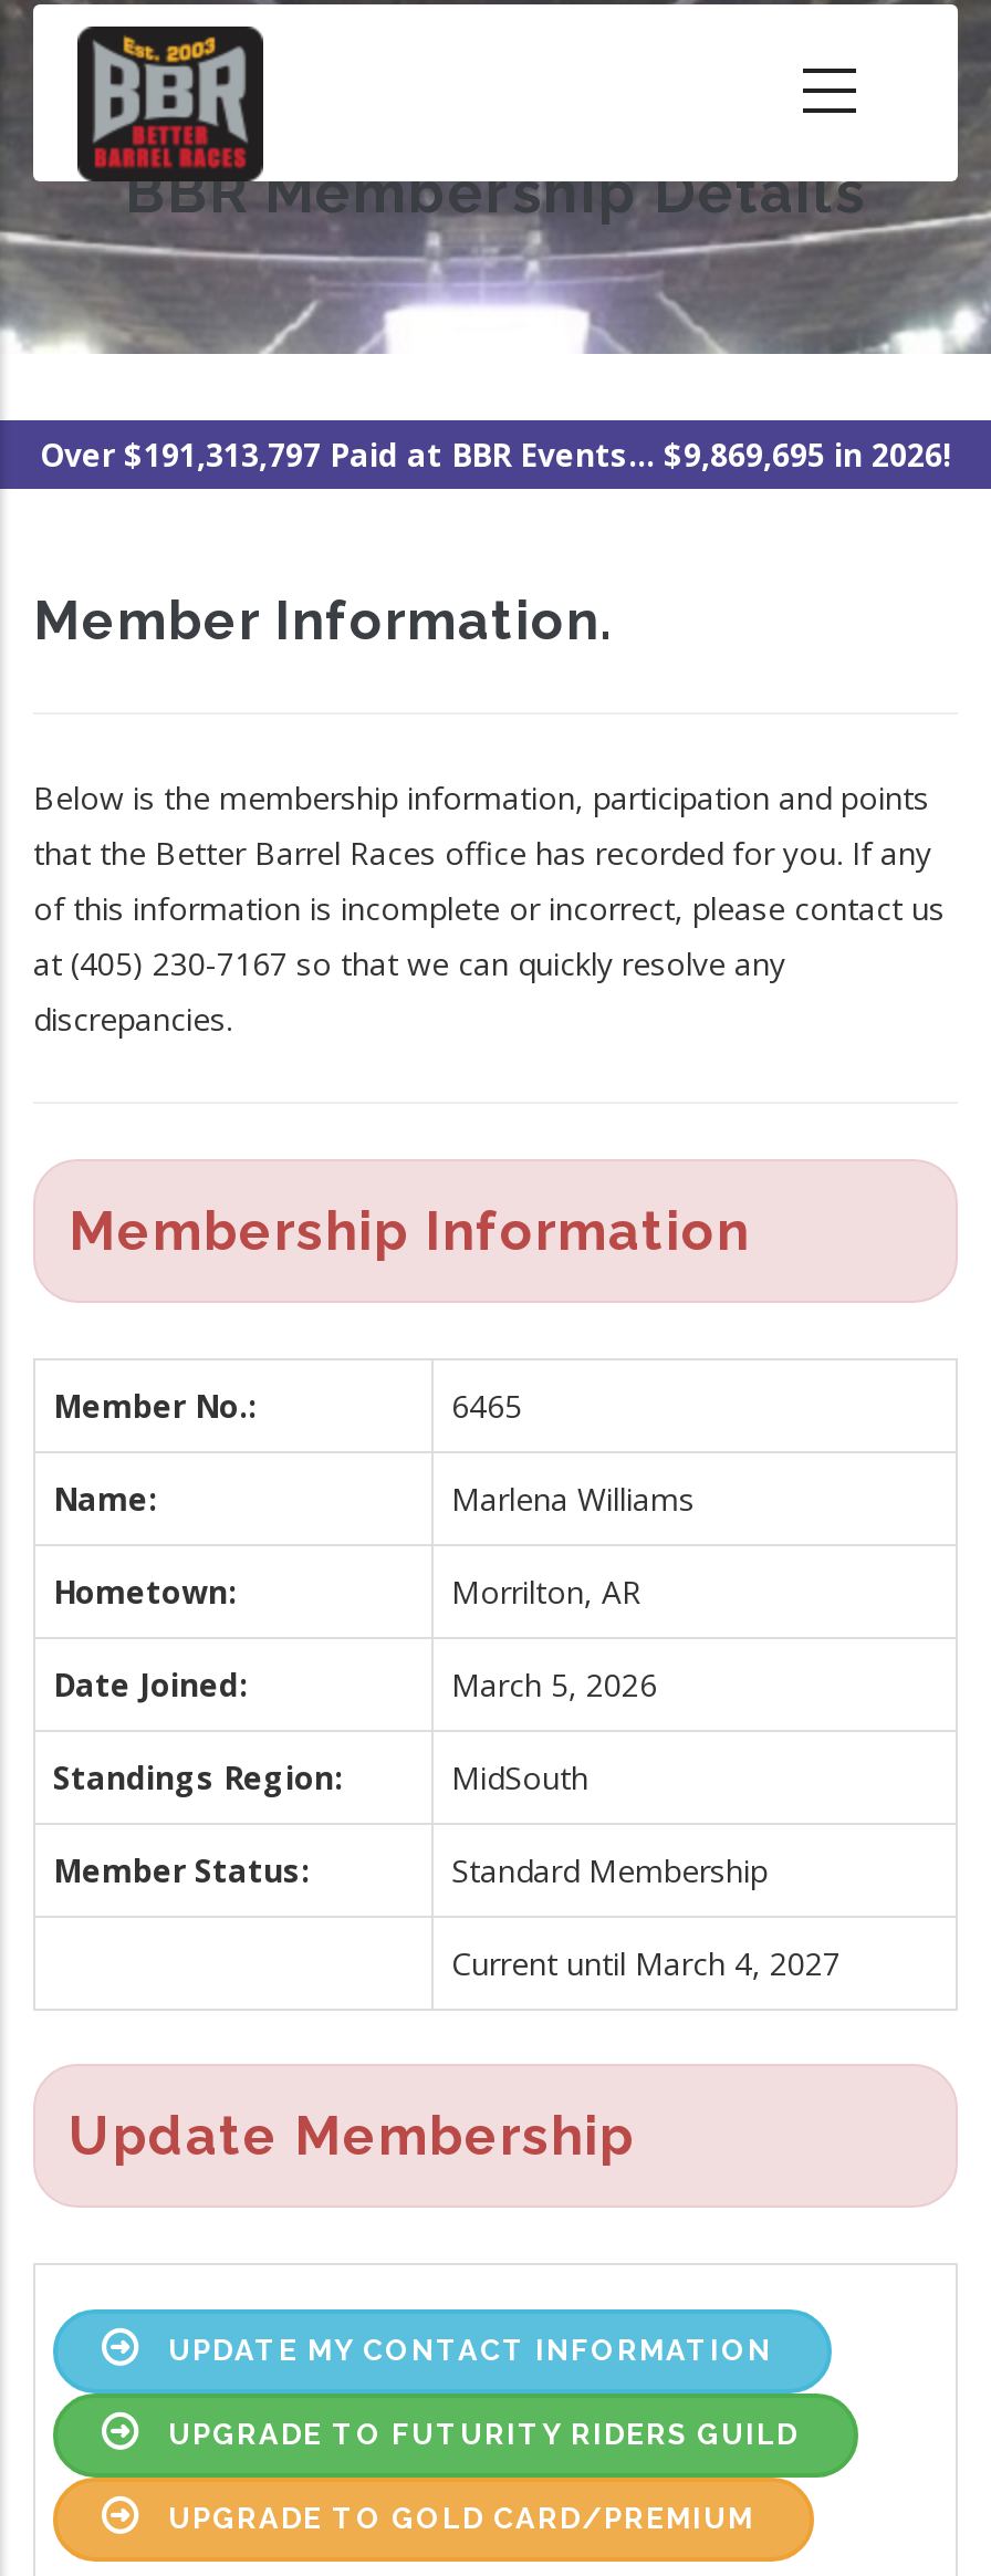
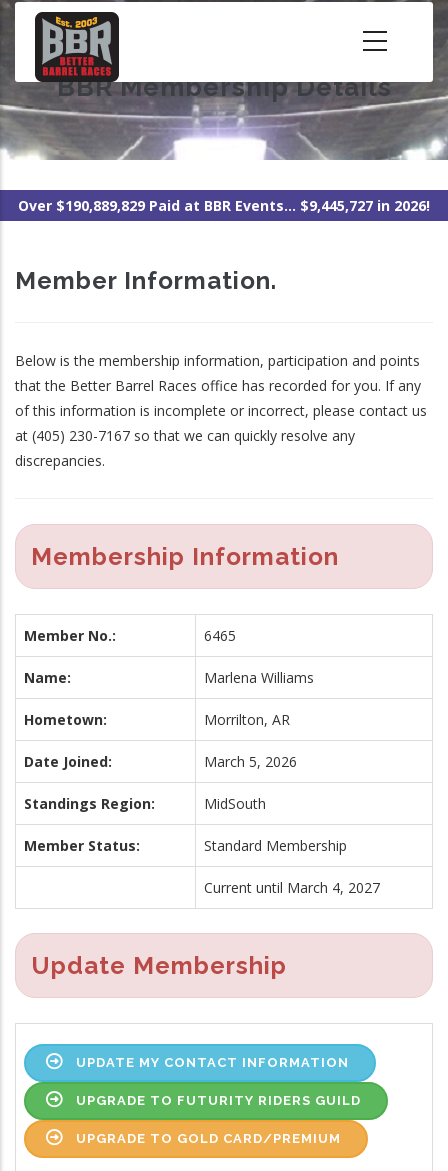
- Over $191,313,797 Paid at BBR Events... $9,869,695 in 2026!
+ Over $190,889,829 Paid at BBR Events... $9,445,727 in 2026!
